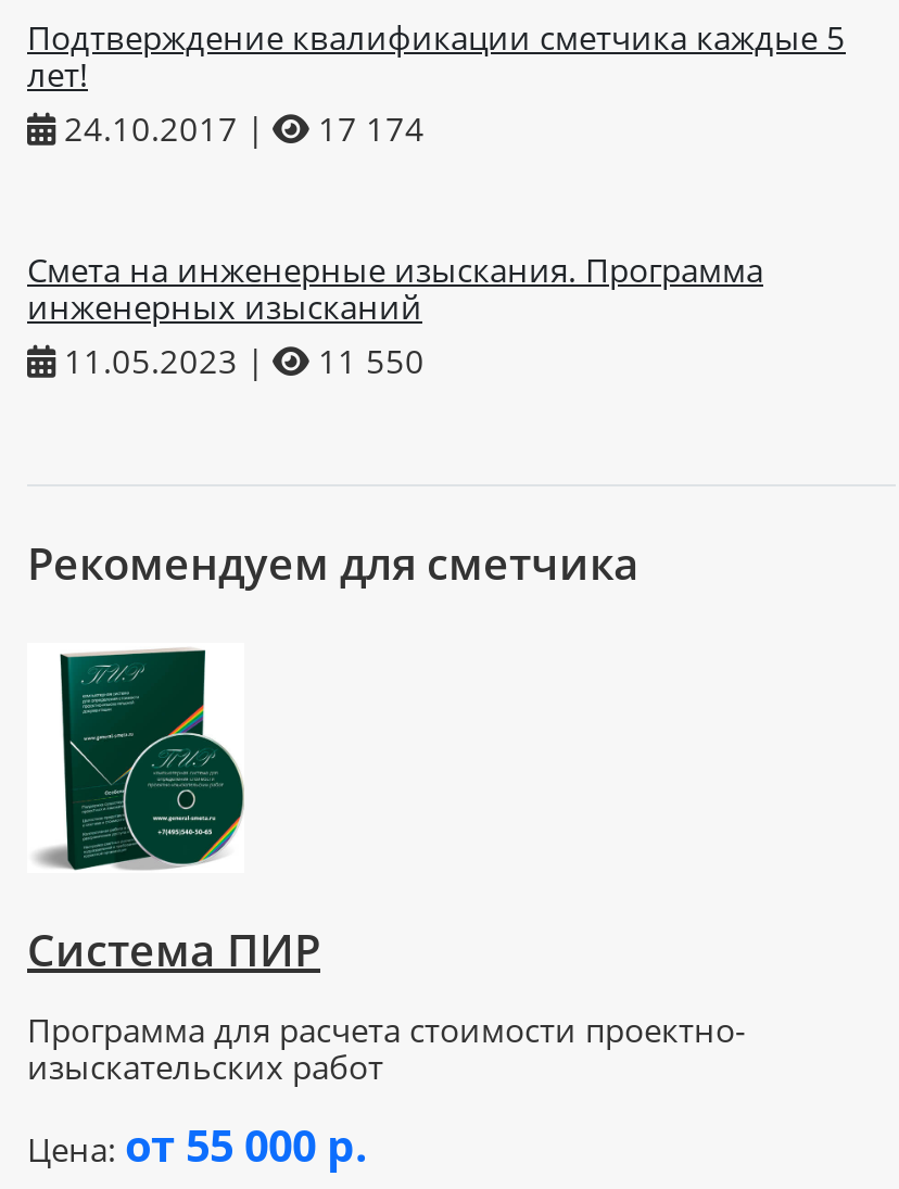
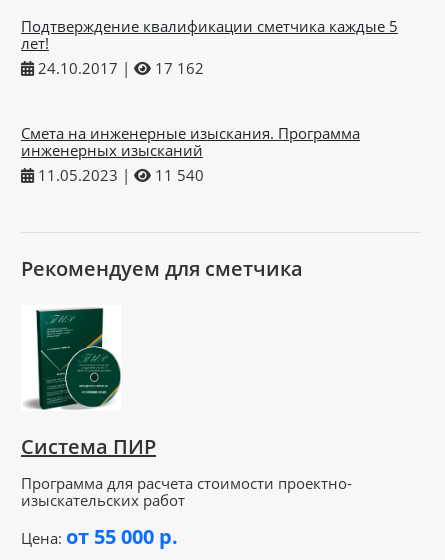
- 17 174
+ 17 162

- 11 550
+ 11 540
